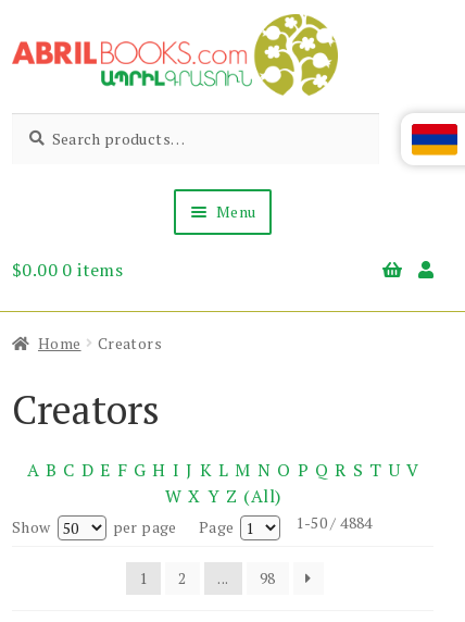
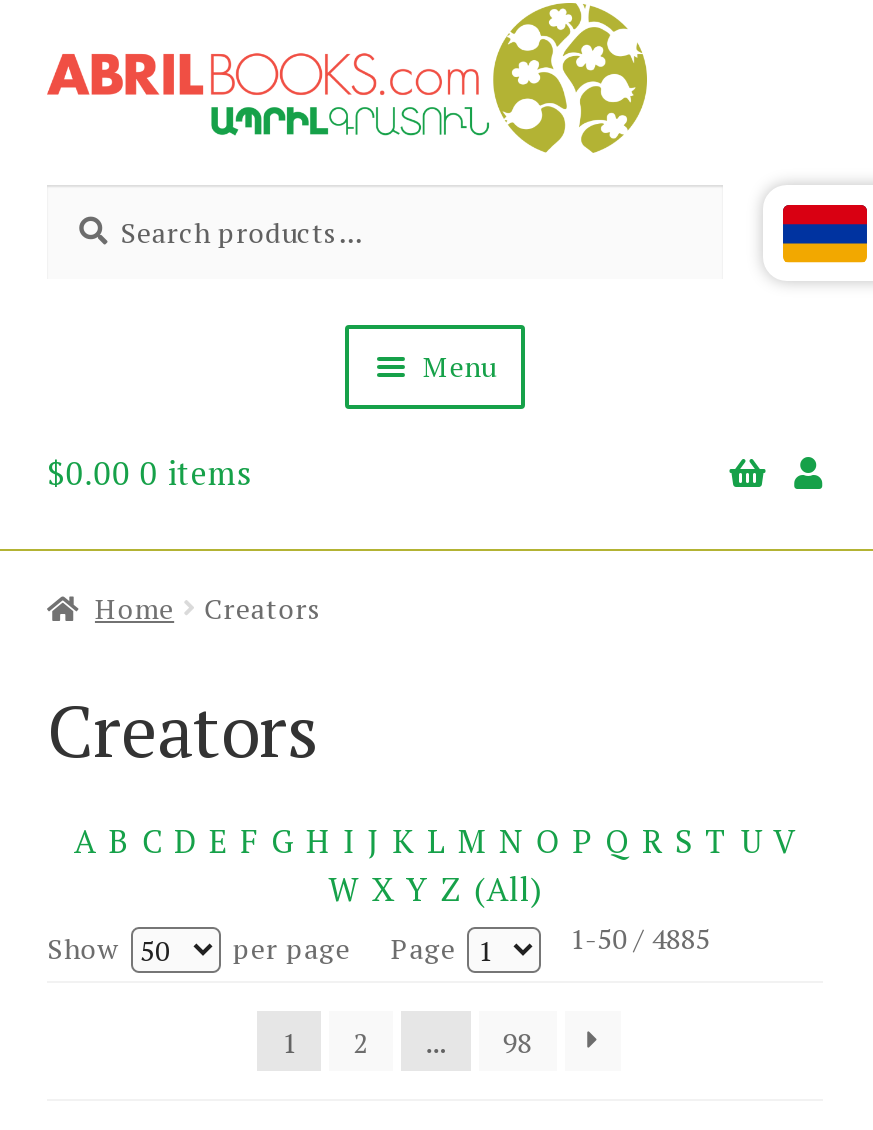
- 1-50 / 4884
+ 1-50 / 4885
